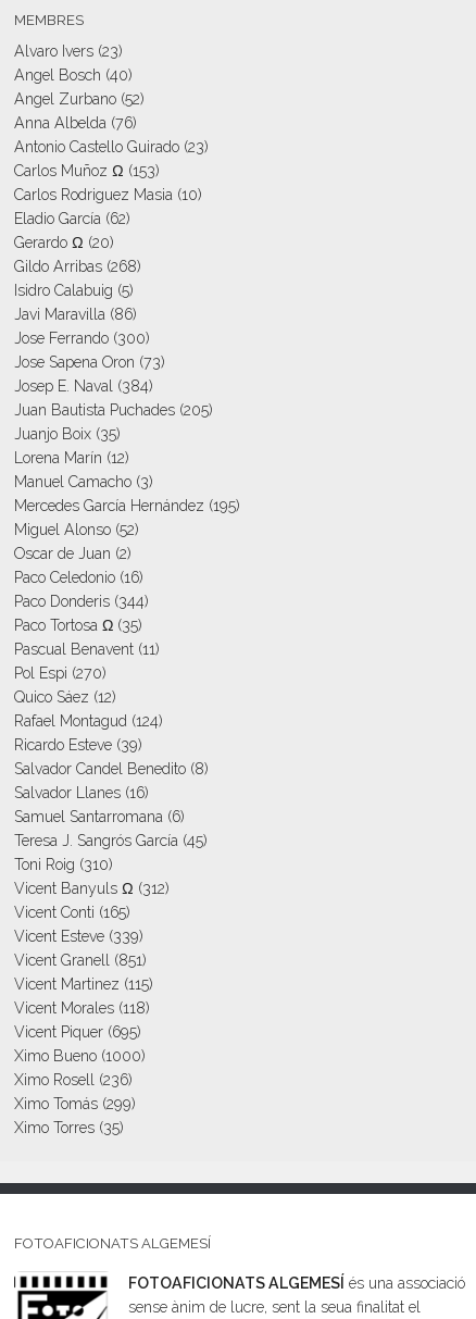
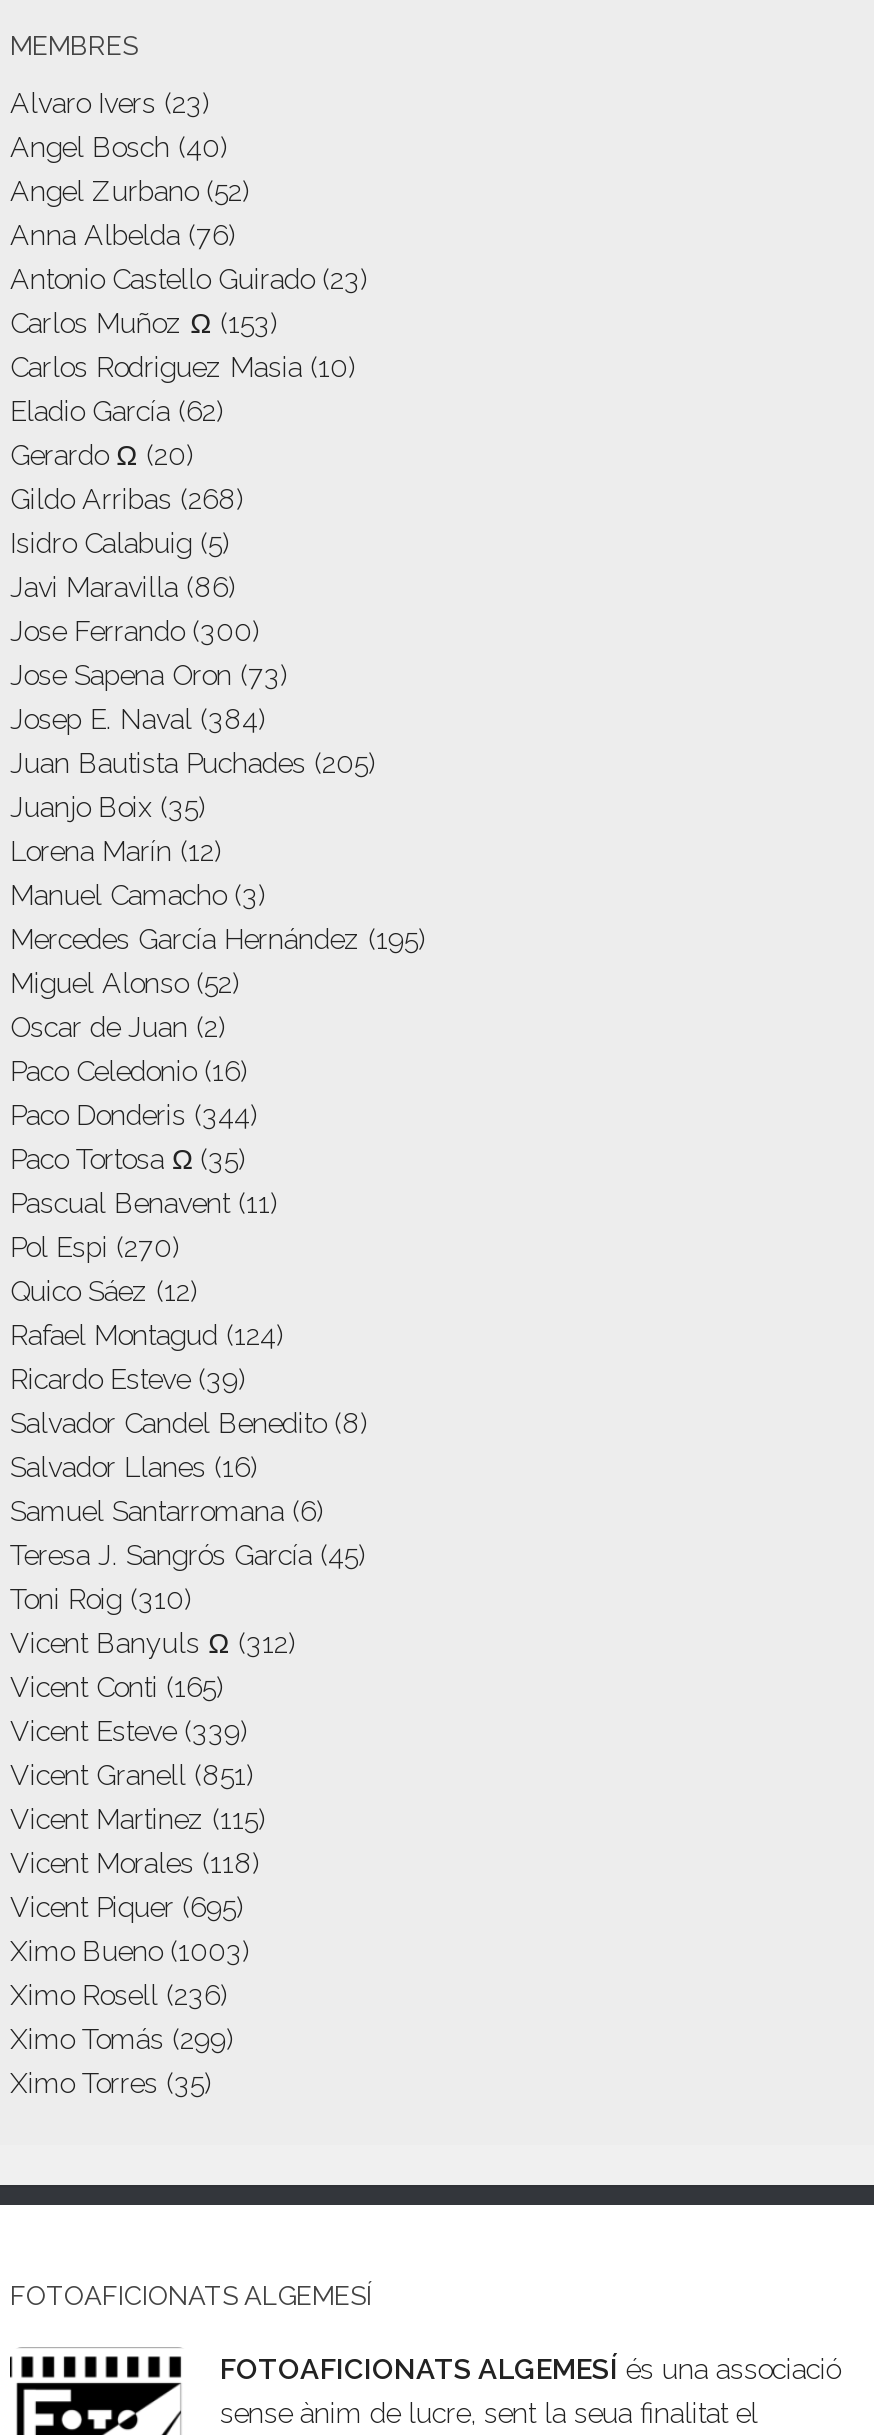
- Ximo Bueno (1000)
+ Ximo Bueno (1003)
